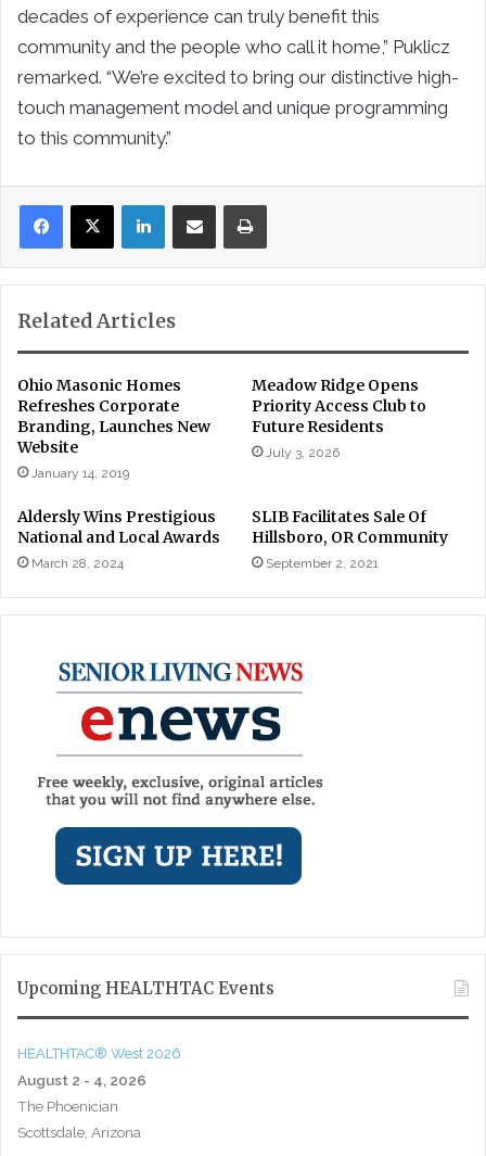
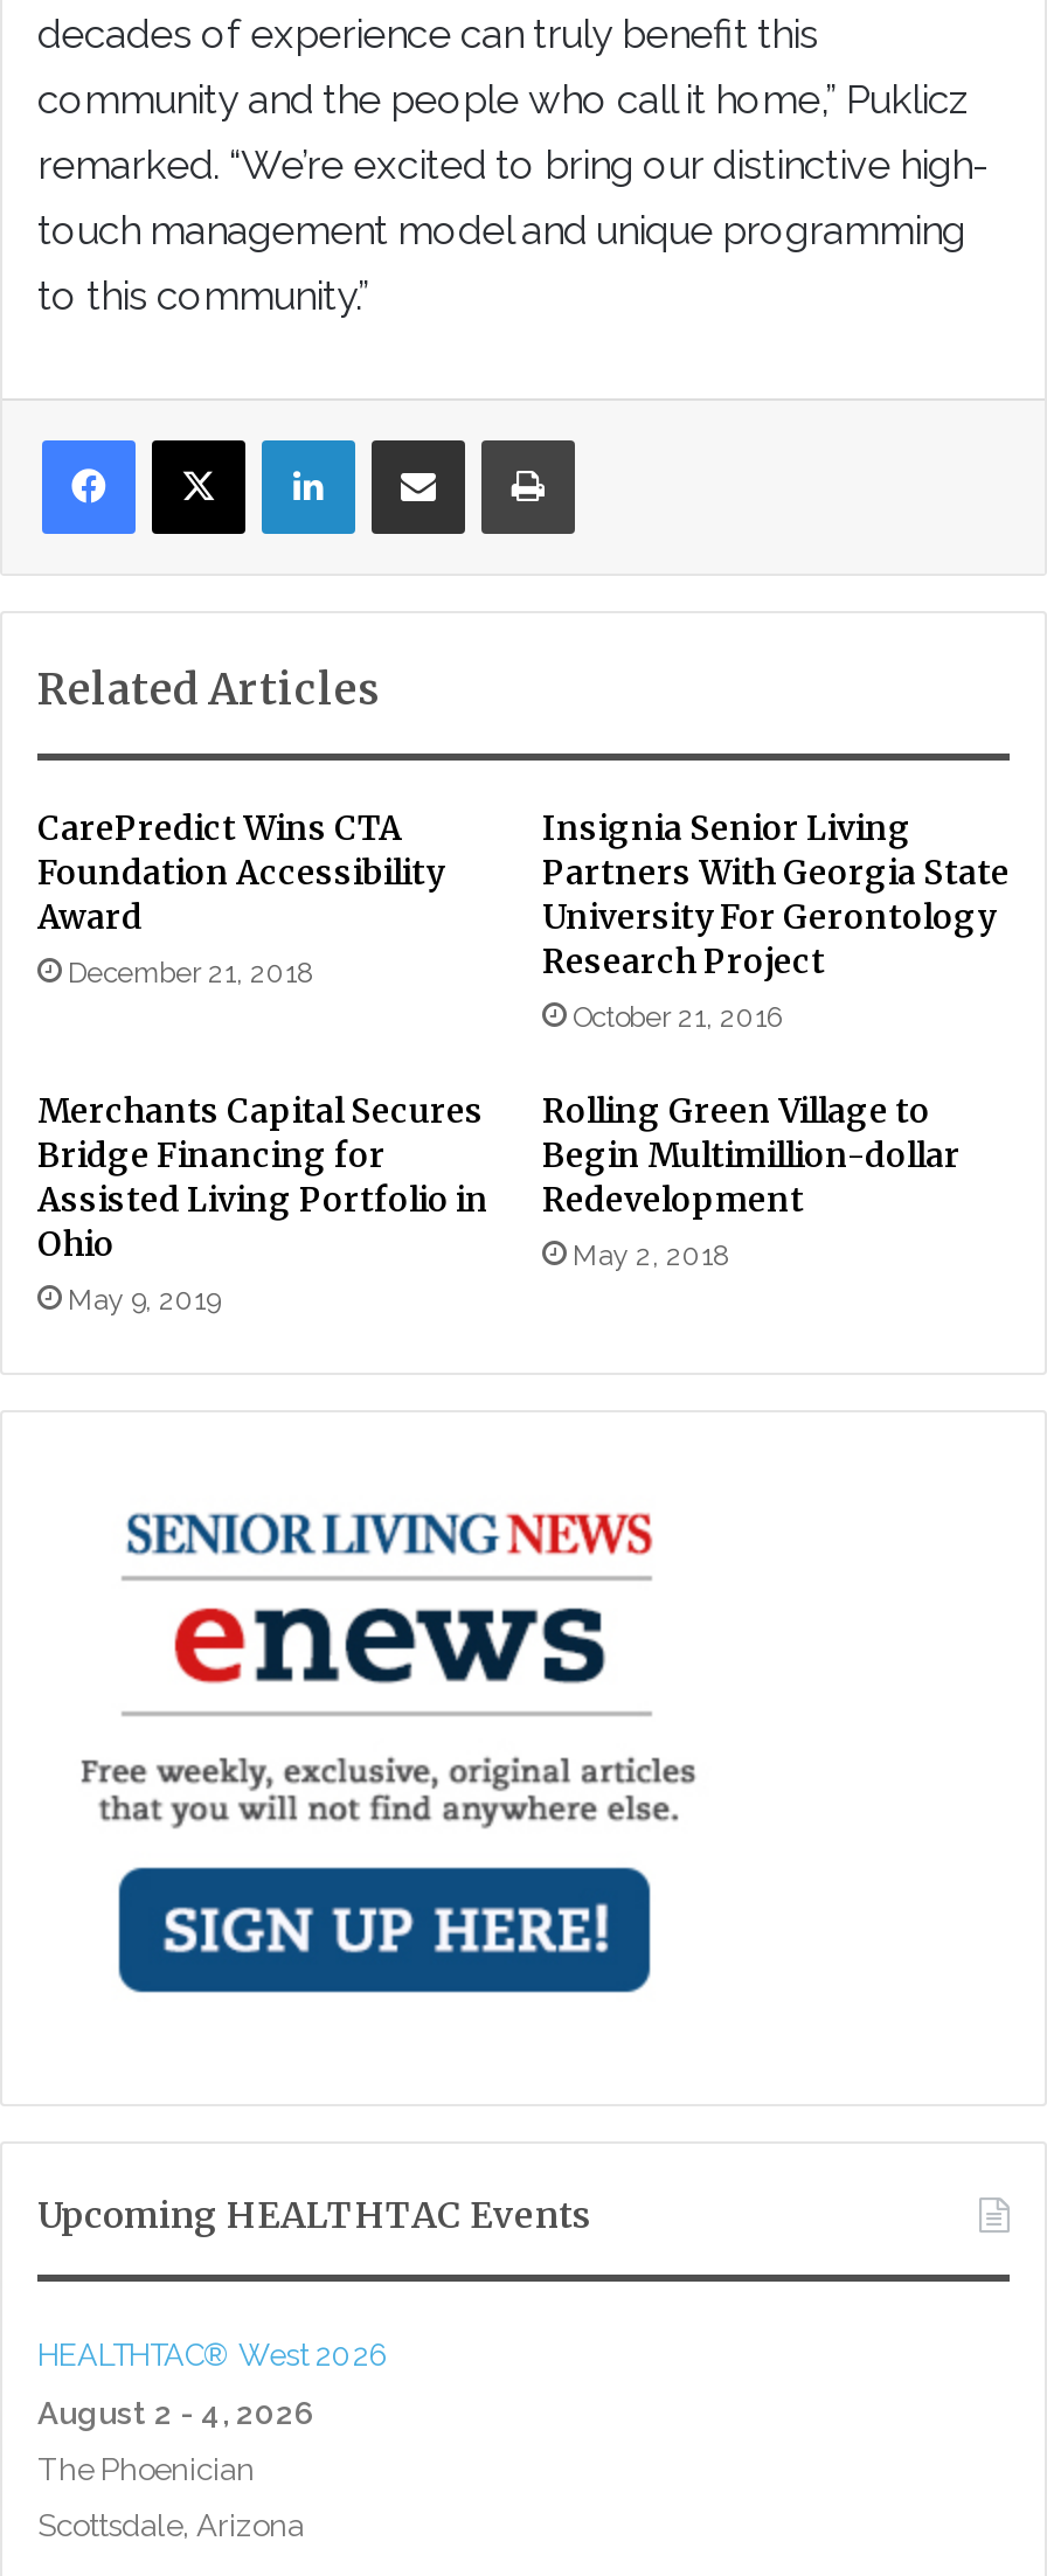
- Ohio Masonic Homes
- Refreshes Corporate
- Branding, Launches New
- Website
- January 14, 2019
+ CarePredict Wins CTA
+ Foundation Accessibility
+ Award
+ December 21, 2018

- Meadow Ridge Opens
- Priority Access Club to
- Future Residents
- July 3, 2026
+ Insignia Senior Living
+ Partners With Georgia State
+ University For Gerontology
+ Research Project
+ October 21, 2016

- Aldersly Wins Prestigious
- National and Local Awards
- March 28, 2024
+ Merchants Capital Secures
+ Bridge Financing for
+ Assisted Living Portfolio in
+ Ohio
+ May 9, 2019

- SLIB Facilitates Sale Of
- Hillsboro, OR Community
- September 2, 2021
+ Rolling Green Village to
+ Begin Multimillion-dollar
+ Redevelopment
+ May 2, 2018
